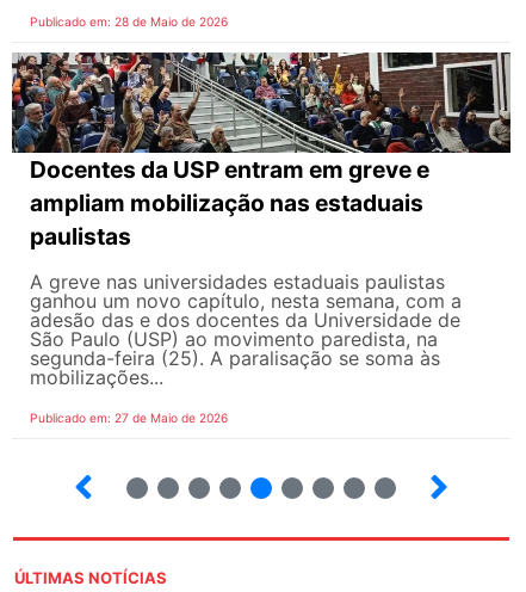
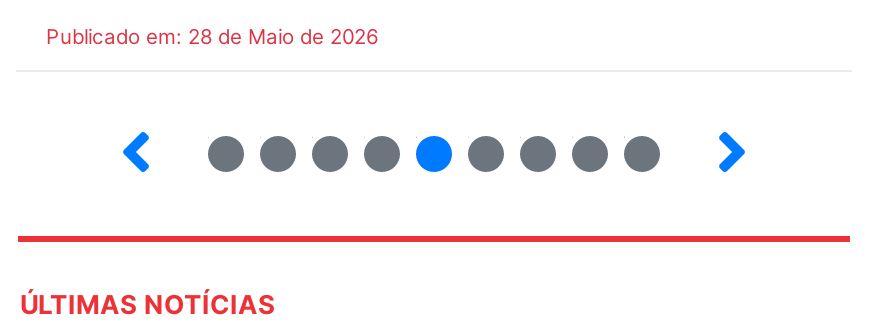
- [image]
- Docentes da USP entram em greve e
- ampliam mobilização nas estaduais
- paulistas
- A greve nas universidades estaduais paulistas
- ganhou um novo capítulo, nesta semana, com a
- adesão das e dos docentes da Universidade de
- São Paulo (USP) ao movimento paredista, na
- segunda-feira (25). A paralisação se soma às
- mobilizações...
- Publicado em: 27 de Maio de 2026
